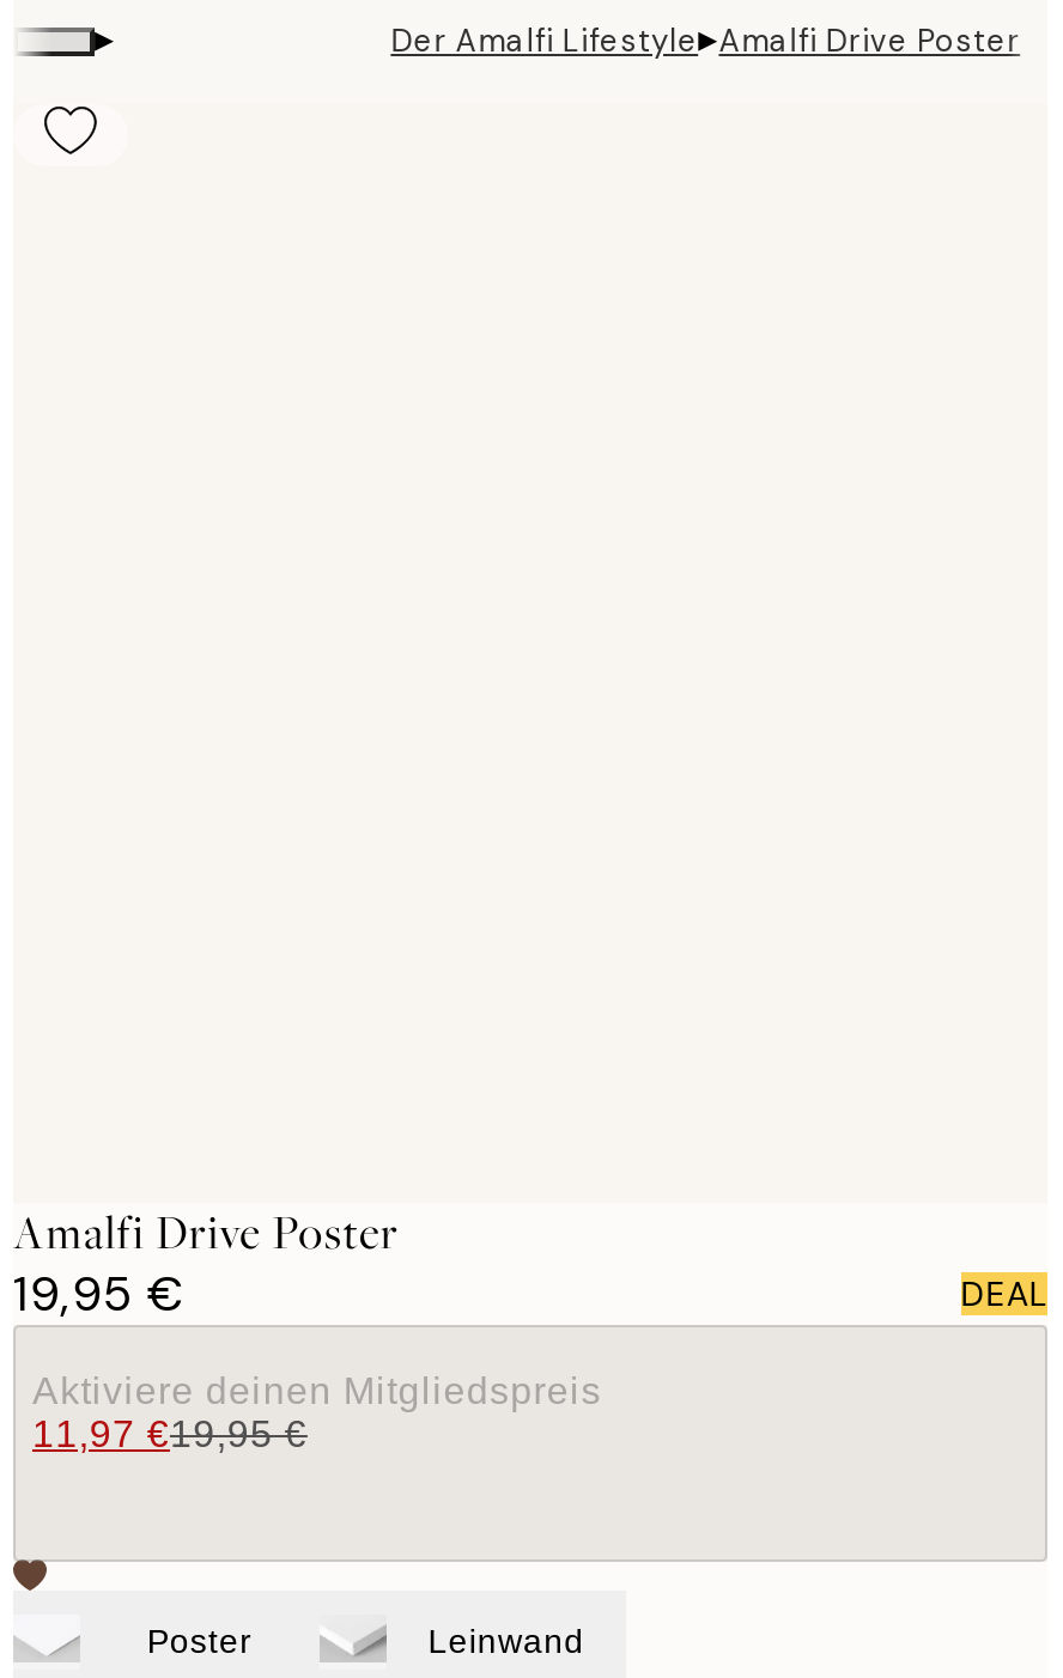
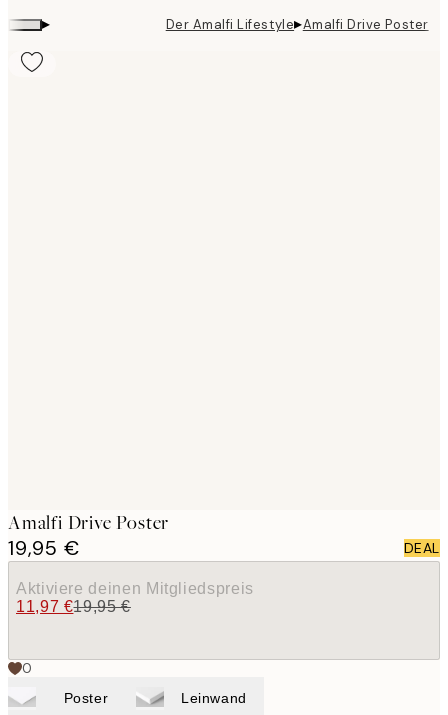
+ 0
